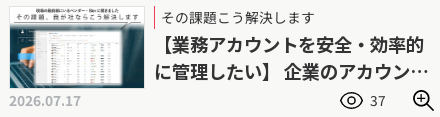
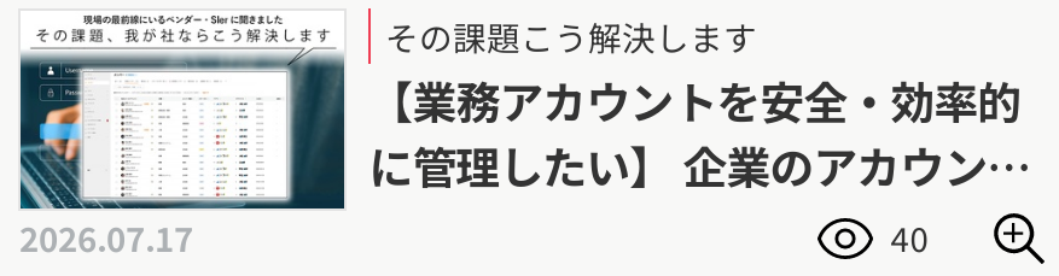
- 37
+ 40
